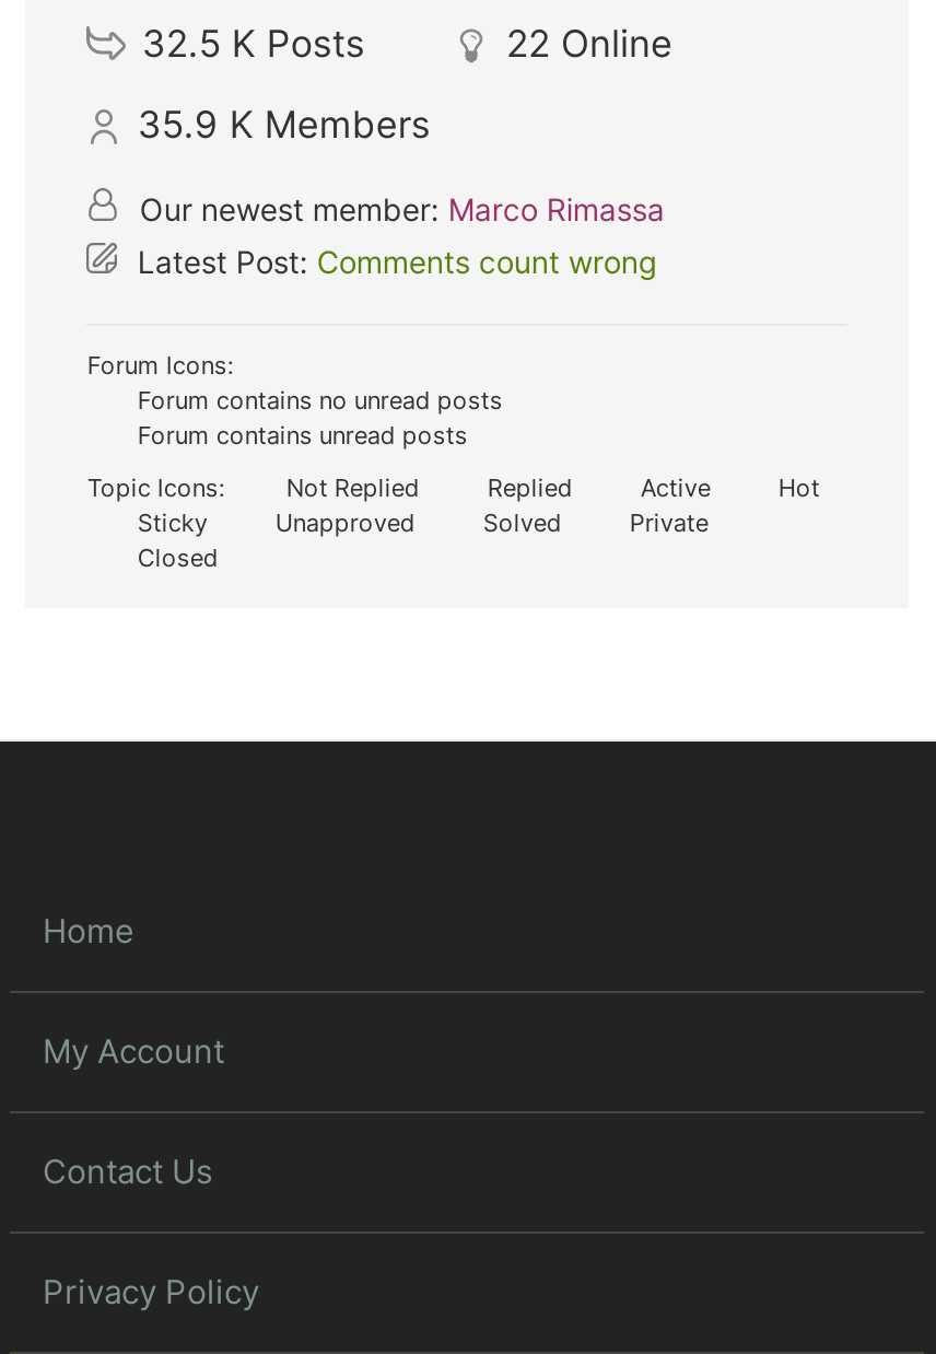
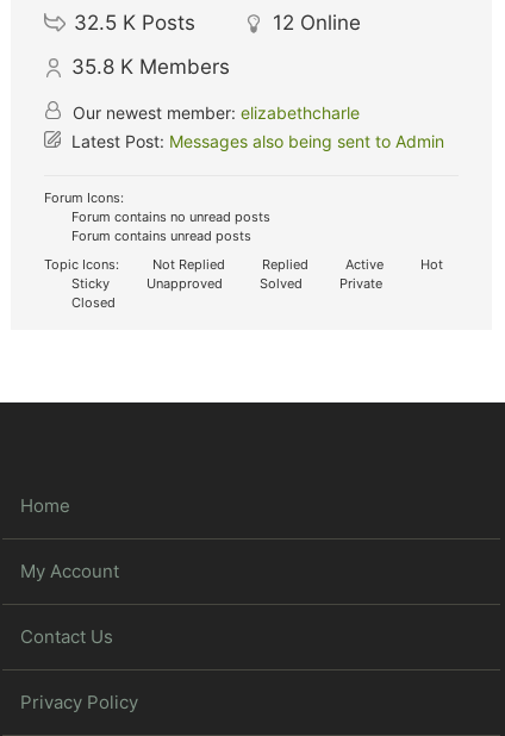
- 22 Online
+ 12 Online

- 35.9 K Members
+ 35.8 K Members

- Our newest member: Marco Rimassa
- Latest Post: Comments count wrong
+ Our newest member: elizabethcharle
+ Latest Post: Messages also being sent to Admin
